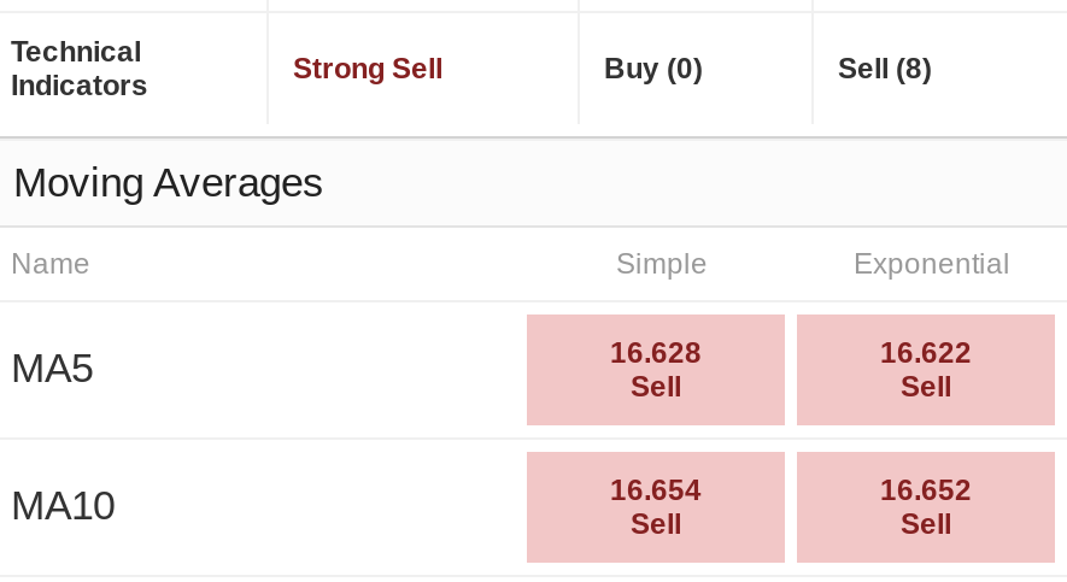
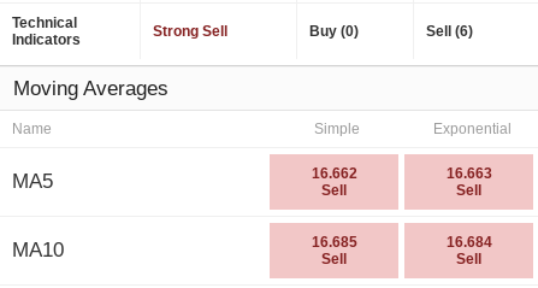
- Sell (8)
+ Sell (6)

- 16.628
+ 16.662

- 16.622
+ 16.663

- 16.654
+ 16.685

- 16.652
+ 16.684
